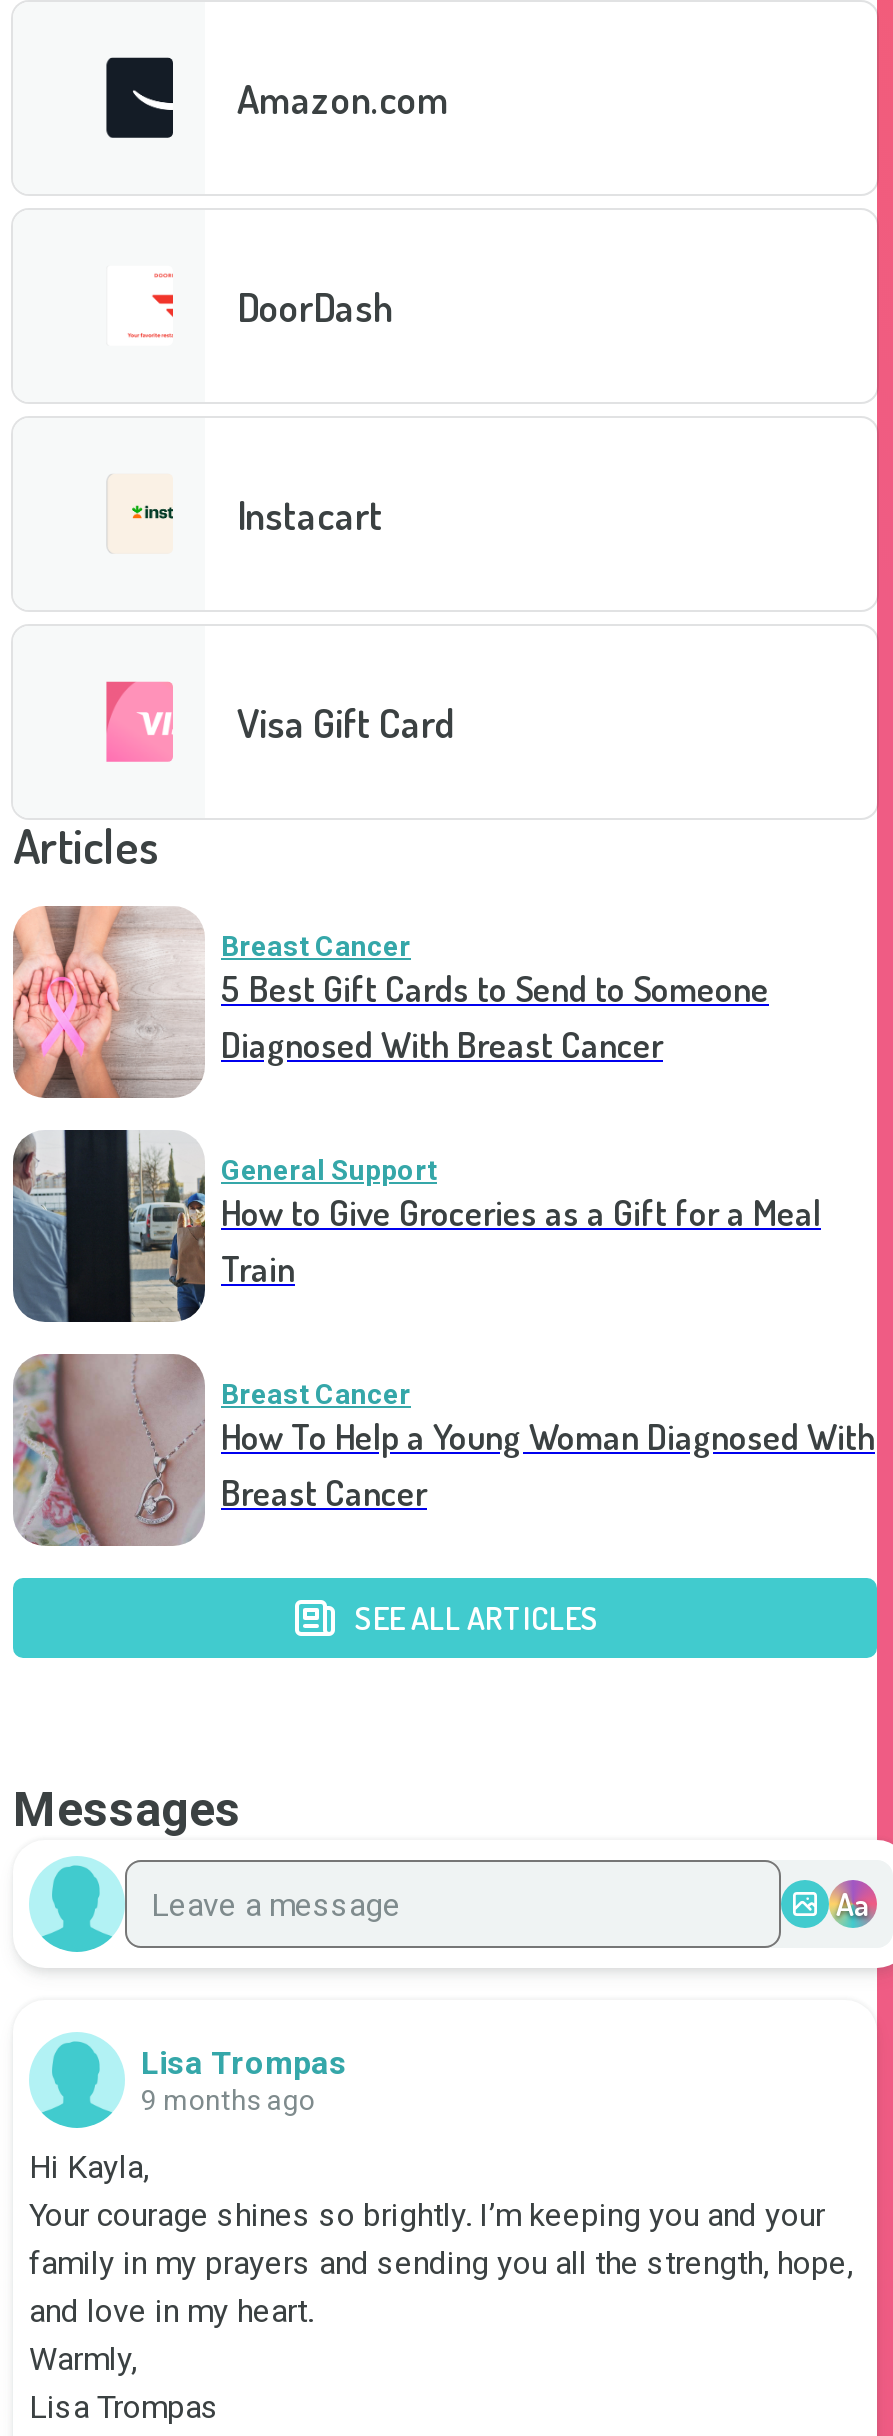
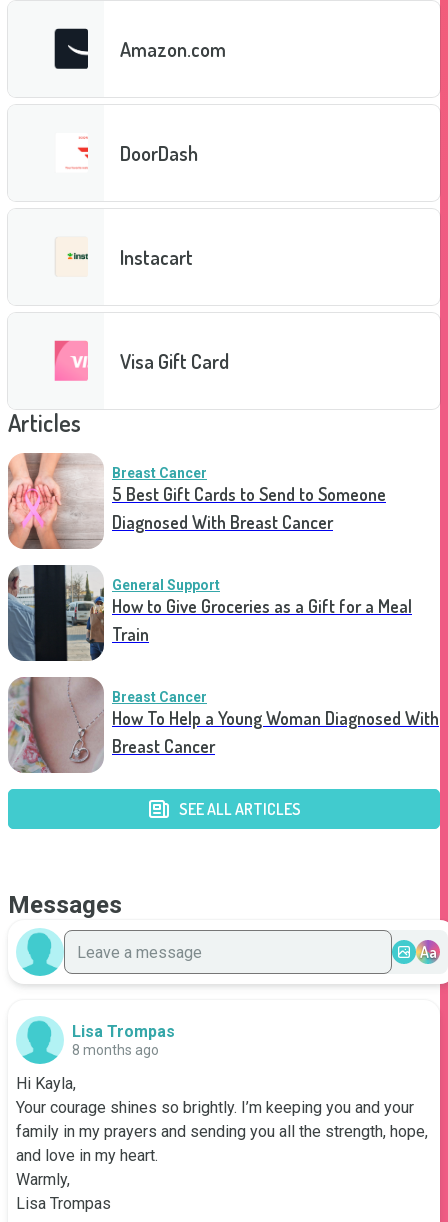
- 9 months ago
+ 8 months ago
